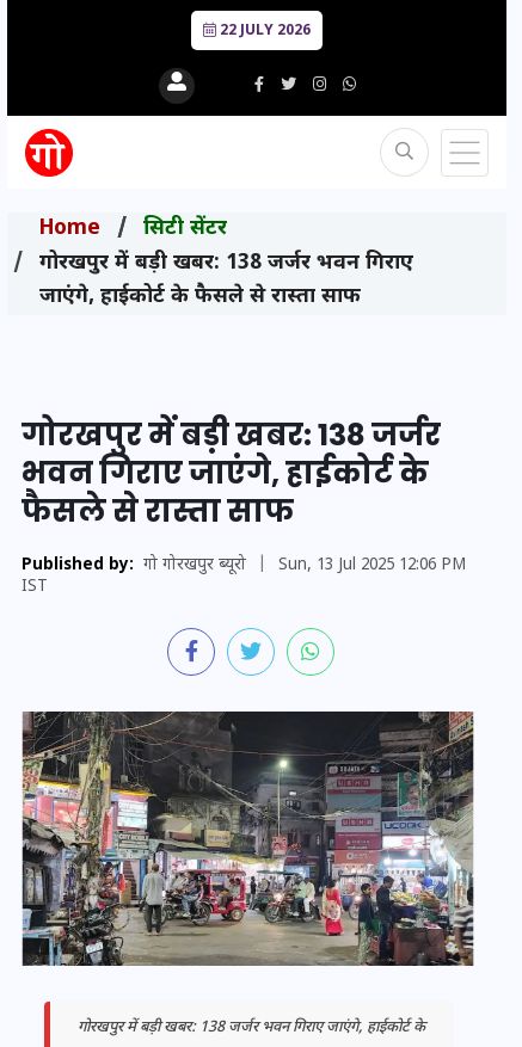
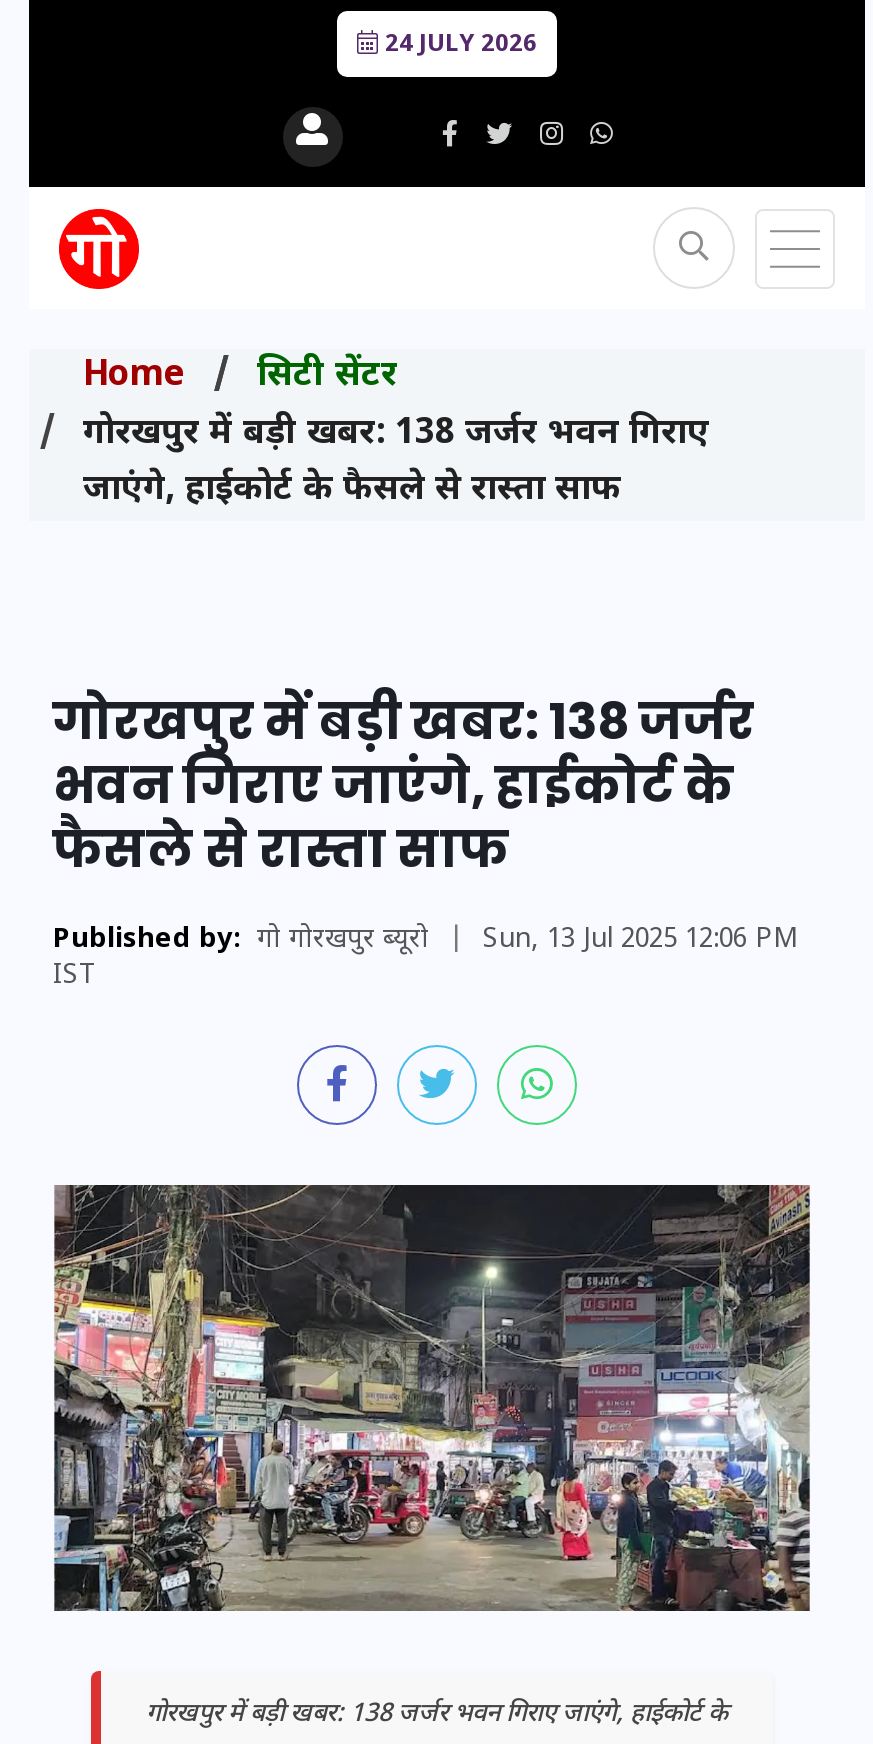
- 22 JULY 2026
+ 24 JULY 2026
